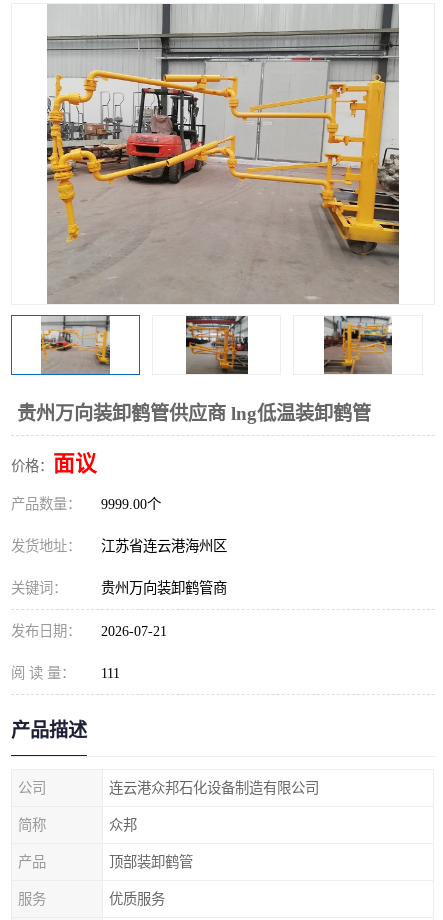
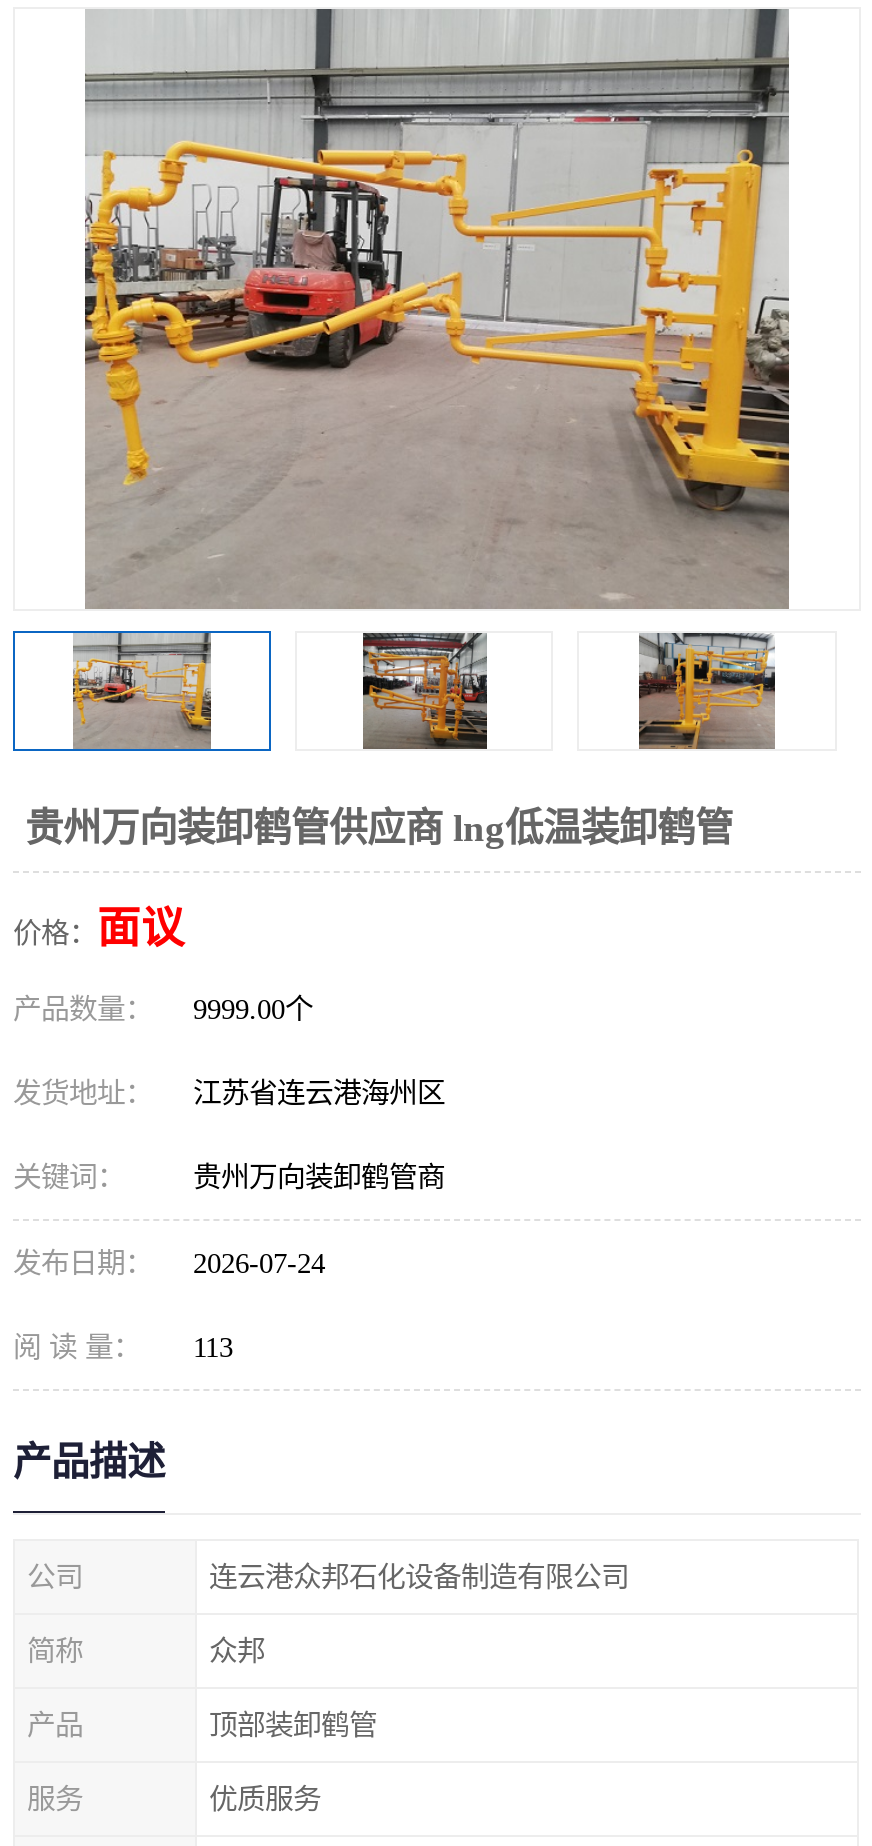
- 发布日期： 2026-07-21
+ 发布日期： 2026-07-24

- 阅 读 量： 111
+ 阅 读 量： 113
